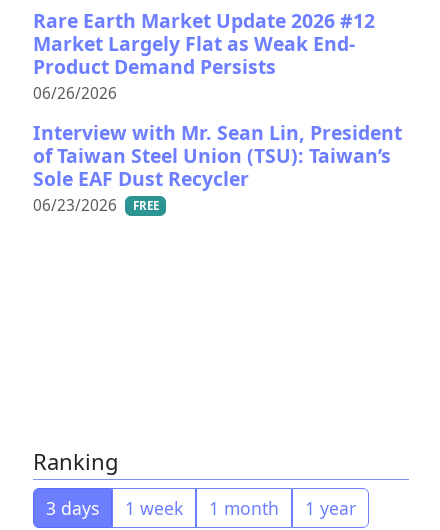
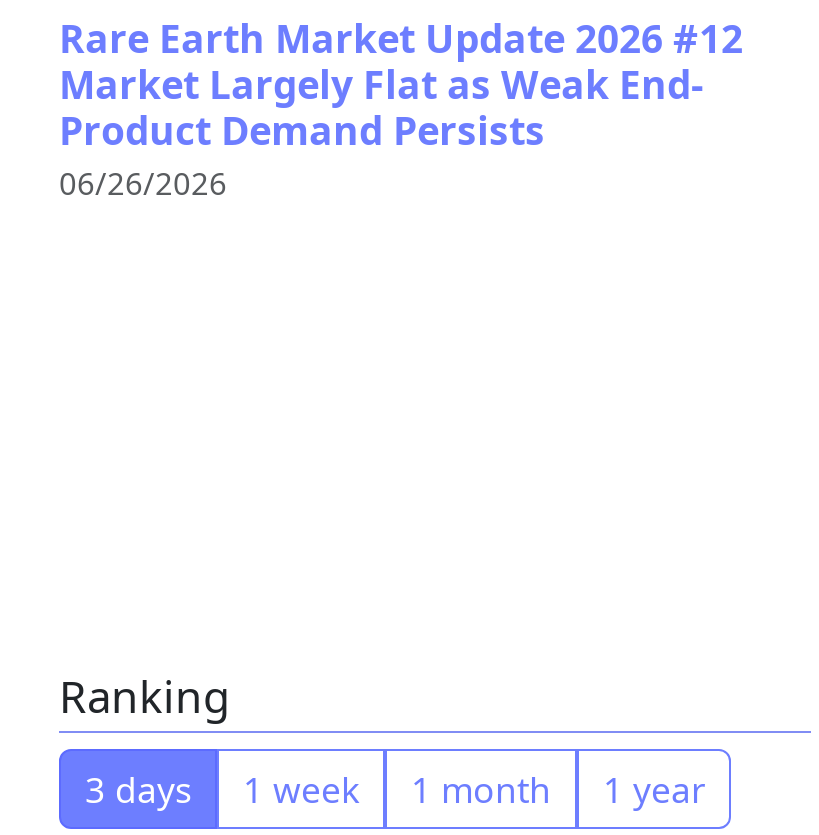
- Interview with Mr. Sean Lin, President
- of Taiwan Steel Union (TSU): Taiwan’s
- Sole EAF Dust Recycler
- 06/23/2026
- FREE
